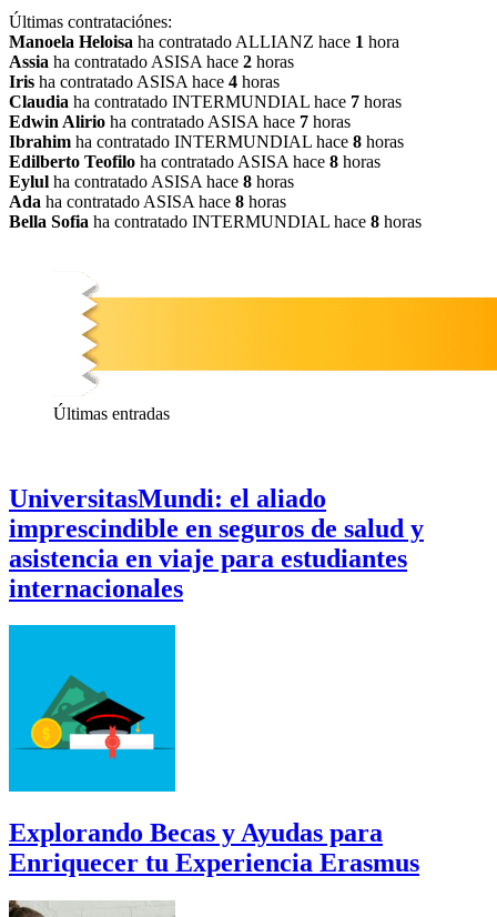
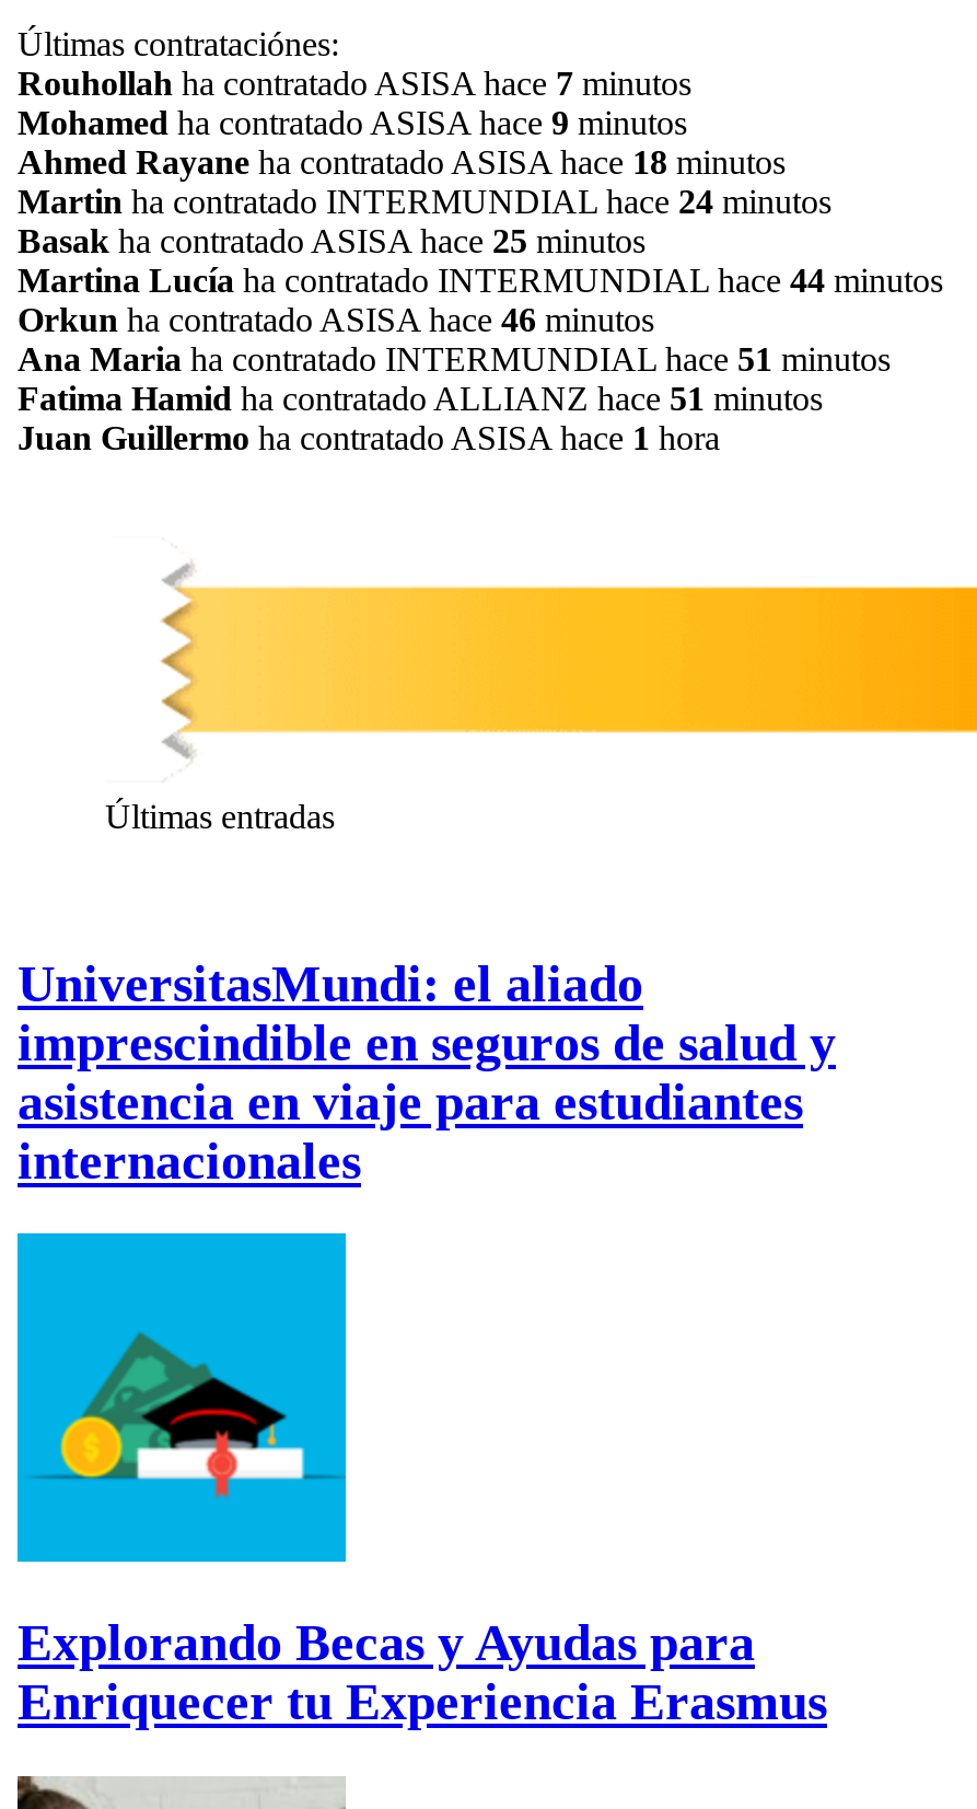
- Manoela Heloisa ha contratado ALLIANZ hace 1 hora
- Assia ha contratado ASISA hace 2 horas
- Iris ha contratado ASISA hace 4 horas
- Claudia ha contratado INTERMUNDIAL hace 7 horas
- Edwin Alirio ha contratado ASISA hace 7 horas
- Ibrahim ha contratado INTERMUNDIAL hace 8 horas
- Edilberto Teofilo ha contratado ASISA hace 8 horas
- Eylul ha contratado ASISA hace 8 horas
- Ada ha contratado ASISA hace 8 horas
- Bella Sofia ha contratado INTERMUNDIAL hace 8 horas
+ Rouhollah ha contratado ASISA hace 7 minutos
+ Mohamed ha contratado ASISA hace 9 minutos
+ Ahmed Rayane ha contratado ASISA hace 18 minutos
+ Martin ha contratado INTERMUNDIAL hace 24 minutos
+ Basak ha contratado ASISA hace 25 minutos
+ Martina Lucía ha contratado INTERMUNDIAL hace 44 minutos
+ Orkun ha contratado ASISA hace 46 minutos
+ Ana Maria ha contratado INTERMUNDIAL hace 51 minutos
+ Fatima Hamid ha contratado ALLIANZ hace 51 minutos
+ Juan Guillermo ha contratado ASISA hace 1 hora
